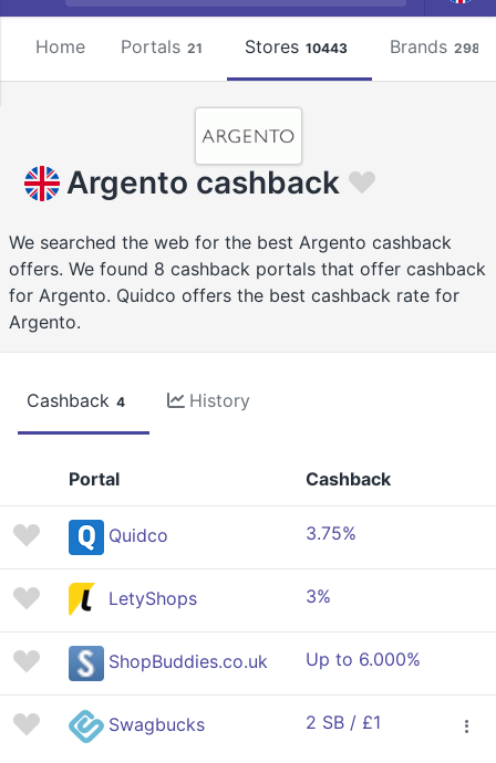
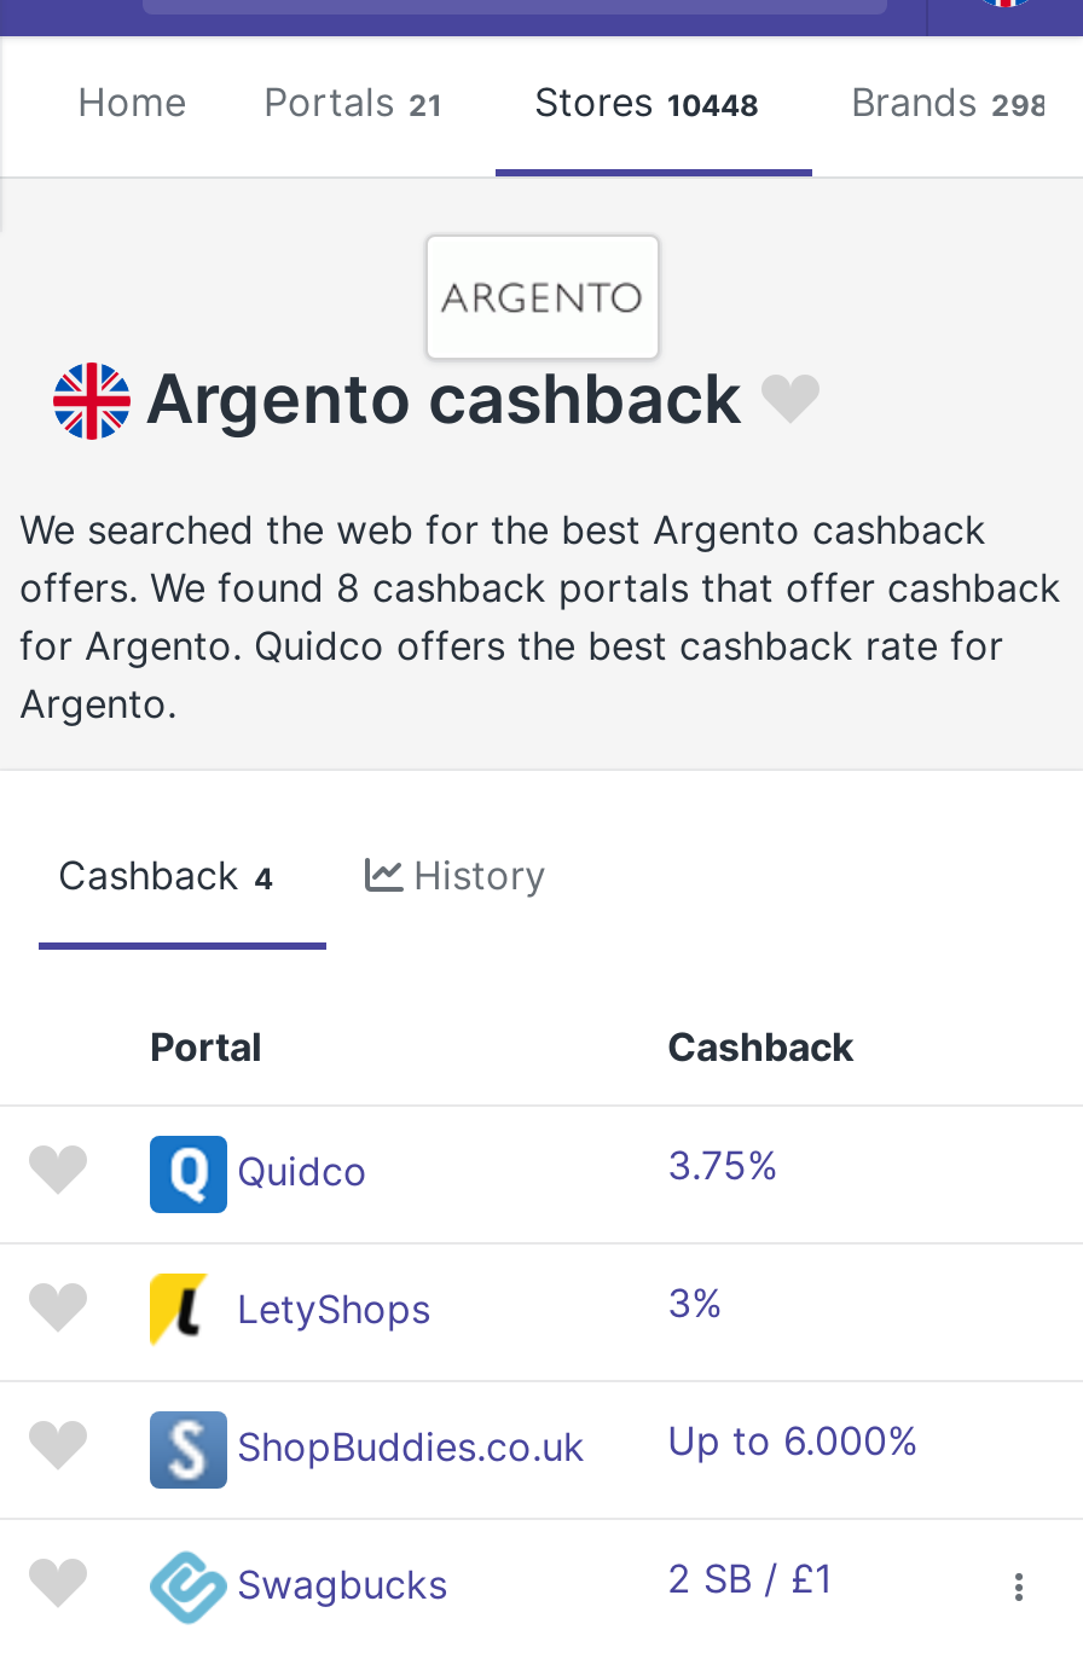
- Stores 10443
+ Stores 10448
